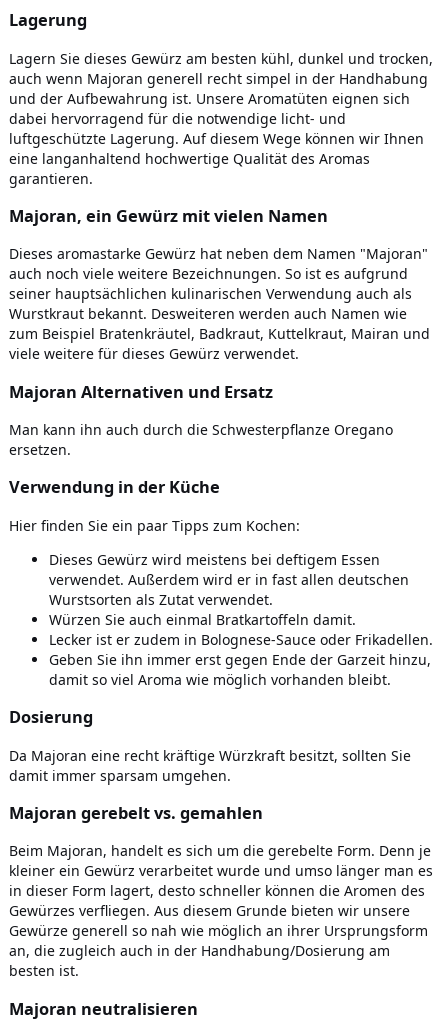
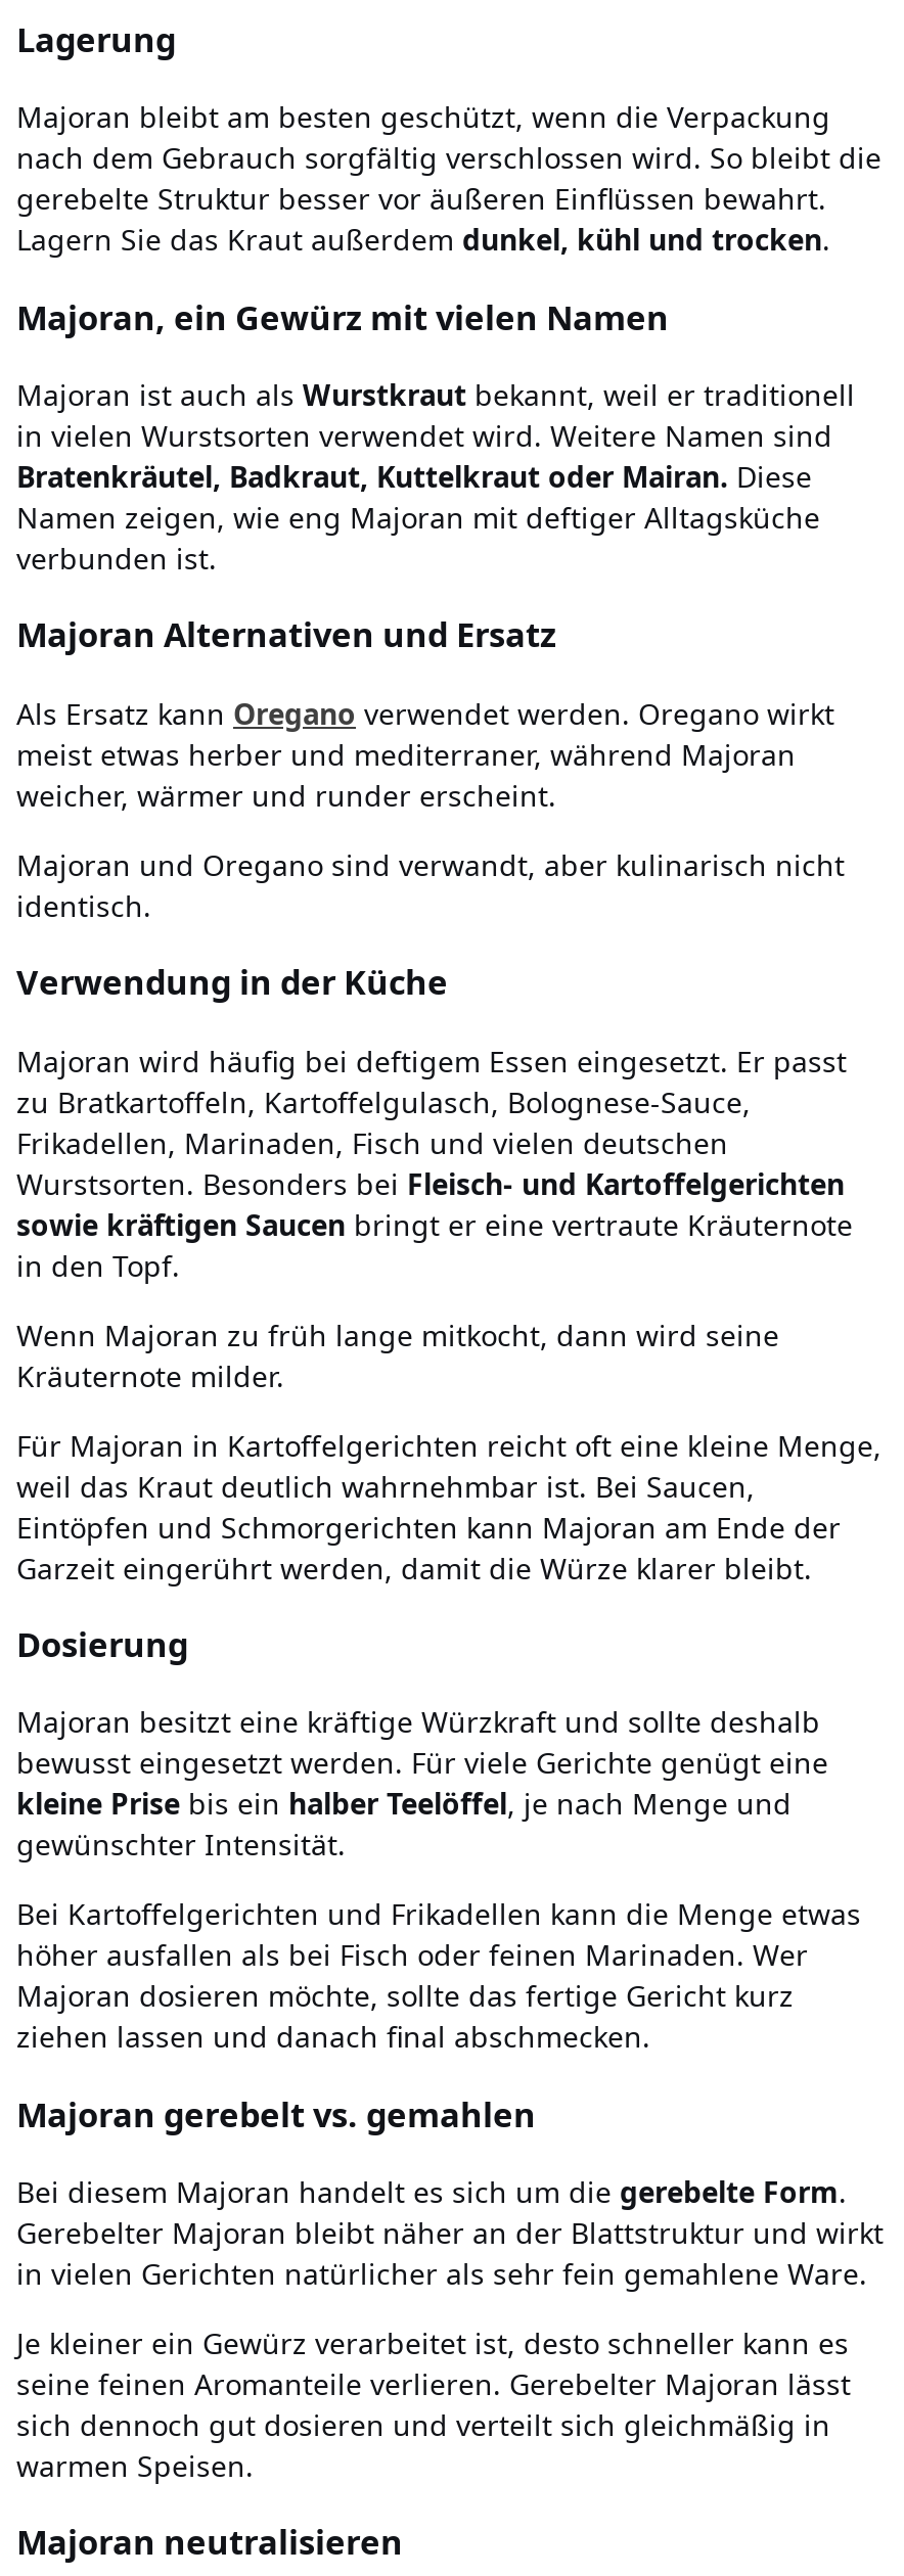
- Lagern Sie dieses Gewürz am besten kühl, dunkel und trocken,
- auch wenn Majoran generell recht simpel in der Handhabung
- und der Aufbewahrung ist. Unsere Aromatüten eignen sich
- dabei hervorragend für die notwendige licht- und
- luftgeschützte Lagerung. Auf diesem Wege können wir Ihnen
- eine langanhaltend hochwertige Qualität des Aromas
- garantieren.
+ Majoran bleibt am besten geschützt, wenn die Verpackung
+ nach dem Gebrauch sorgfältig verschlossen wird. So bleibt die
+ gerebelte Struktur besser vor äußeren Einflüssen bewahrt.
+ Lagern Sie das Kraut außerdem dunkel, kühl und trocken.

moved up: Majoran, ein Gewürz mit vielen Namen

- Dieses aromastarke Gewürz hat neben dem Namen "Majoran"
- auch noch viele weitere Bezeichnungen. So ist es aufgrund
- seiner hauptsächlichen kulinarischen Verwendung auch als
- Wurstkraut bekannt. Desweiteren werden auch Namen wie
- zum Beispiel Bratenkräutel, Badkraut, Kuttelkraut, Mairan und
- viele weitere für dieses Gewürz verwendet.
+ Majoran ist auch als Wurstkraut bekannt, weil er traditionell
+ in vielen Wurstsorten verwendet wird. Weitere Namen sind
+ Bratenkräutel, Badkraut, Kuttelkraut oder Mairan. Diese
+ Namen zeigen, wie eng Majoran mit deftiger Alltagsküche
+ verbunden ist.

moved up: Majoran Alternativen und Ersatz

- Man kann ihn auch durch die Schwesterpflanze Oregano
- ersetzen.
+ Als Ersatz kann Oregano verwendet werden. Oregano wirkt
+ meist etwas herber und mediterraner, während Majoran
+ weicher, wärmer und runder erscheint.
+ Majoran und Oregano sind verwandt, aber kulinarisch nicht
+ identisch.

- Hier finden Sie ein paar Tipps zum Kochen:
- Dieses Gewürz wird meistens bei deftigem Essen
- verwendet. Außerdem wird er in fast allen deutschen
- Wurstsorten als Zutat verwendet.
- Würzen Sie auch einmal Bratkartoffeln damit.
- Lecker ist er zudem in Bolognese-Sauce oder Frikadellen.
- Geben Sie ihn immer erst gegen Ende der Garzeit hinzu,
- damit so viel Aroma wie möglich vorhanden bleibt.
+ Majoran wird häufig bei deftigem Essen eingesetzt. Er passt
+ zu Bratkartoffeln, Kartoffelgulasch, Bolognese-Sauce,
+ Frikadellen, Marinaden, Fisch und vielen deutschen
+ Wurstsorten. Besonders bei Fleisch- und Kartoffelgerichten
+ sowie kräftigen Saucen bringt er eine vertraute Kräuternote
+ in den Topf.
+ Wenn Majoran zu früh lange mitkocht, dann wird seine
+ Kräuternote milder.
+ Für Majoran in Kartoffelgerichten reicht oft eine kleine Menge,
+ weil das Kraut deutlich wahrnehmbar ist. Bei Saucen,
+ Eintöpfen und Schmorgerichten kann Majoran am Ende der
+ Garzeit eingerührt werden, damit die Würze klarer bleibt.

- Da Majoran eine recht kräftige Würzkraft besitzt, sollten Sie
- damit immer sparsam umgehen.
+ Majoran besitzt eine kräftige Würzkraft und sollte deshalb
+ bewusst eingesetzt werden. Für viele Gerichte genügt eine
+ kleine Prise bis ein halber Teelöffel, je nach Menge und
+ gewünschter Intensität.
+ Bei Kartoffelgerichten und Frikadellen kann die Menge etwas
+ höher ausfallen als bei Fisch oder feinen Marinaden. Wer
+ Majoran dosieren möchte, sollte das fertige Gericht kurz
+ ziehen lassen und danach final abschmecken.

- Beim Majoran, handelt es sich um die gerebelte Form. Denn je
- kleiner ein Gewürz verarbeitet wurde und umso länger man es
- in dieser Form lagert, desto schneller können die Aromen des
- Gewürzes verfliegen. Aus diesem Grunde bieten wir unsere
- Gewürze generell so nah wie möglich an ihrer Ursprungsform
- an, die zugleich auch in der Handhabung/Dosierung am
- besten ist.
+ Bei diesem Majoran handelt es sich um die gerebelte Form.
+ Gerebelter Majoran bleibt näher an der Blattstruktur und wirkt
+ in vielen Gerichten natürlicher als sehr fein gemahlene Ware.
+ Je kleiner ein Gewürz verarbeitet ist, desto schneller kann es
+ seine feinen Aromanteile verlieren. Gerebelter Majoran lässt
+ sich dennoch gut dosieren und verteilt sich gleichmäßig in
+ warmen Speisen.
